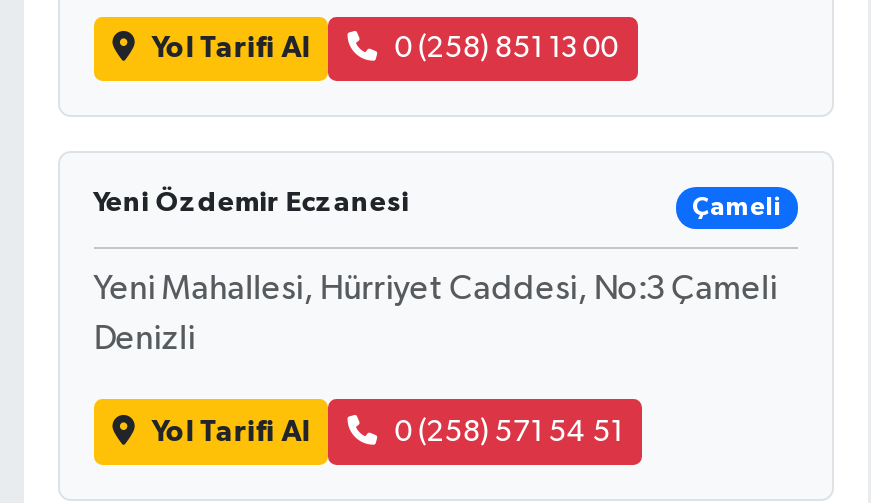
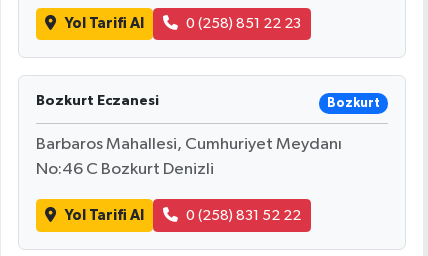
- 0 (258) 851 13 00
+ 0 (258) 851 22 23

- Yeni Özdemir Eczanesi
- Çameli
+ Bozkurt Eczanesi
+ Bozkurt

- Yeni Mahallesi, Hürriyet Caddesi, No:3 Çameli
+ Barbaros Mahallesi, Cumhuriyet Meydanı

- Denizli
+ No:46 C Bozkurt Denizli

- 0 (258) 571 54 51
+ 0 (258) 831 52 22
